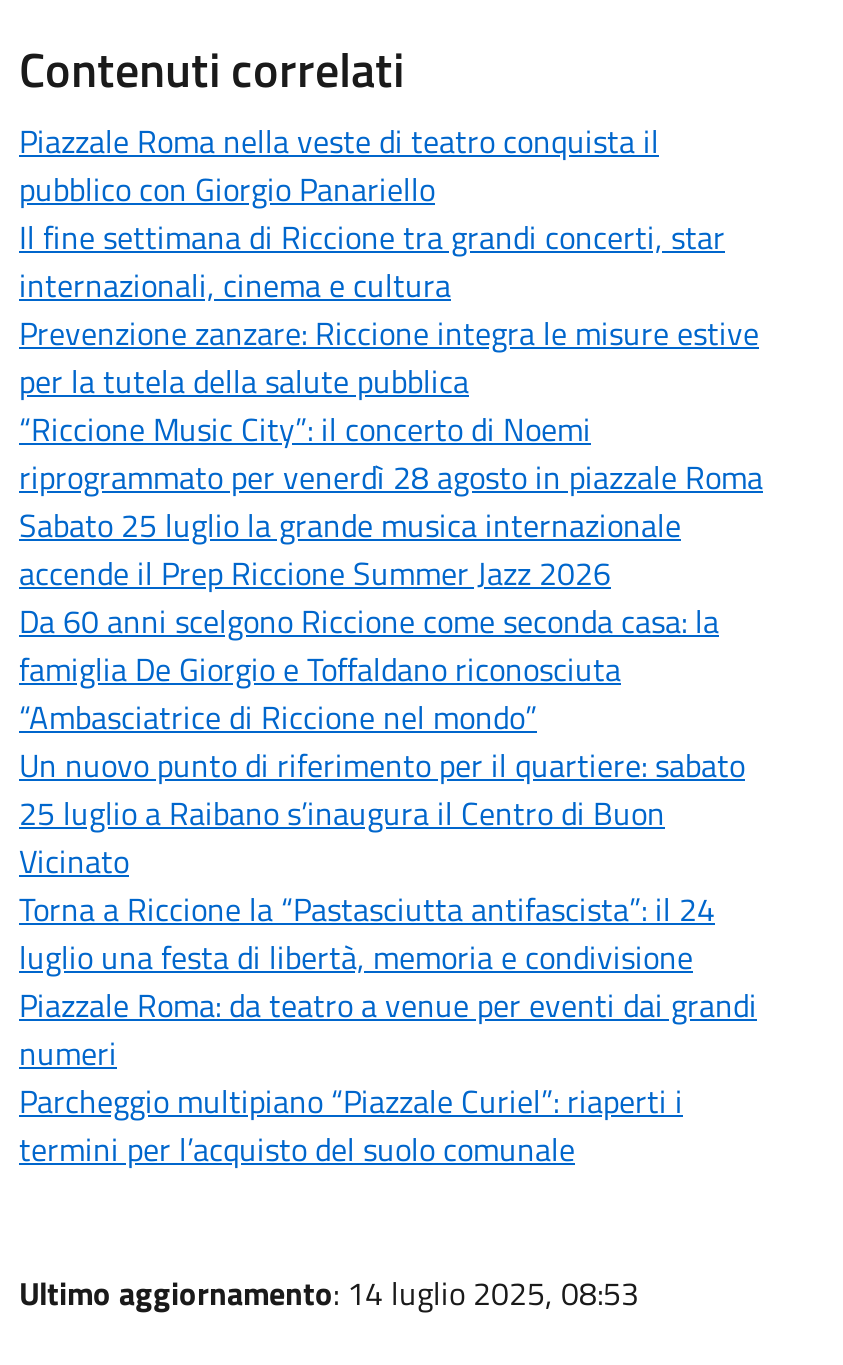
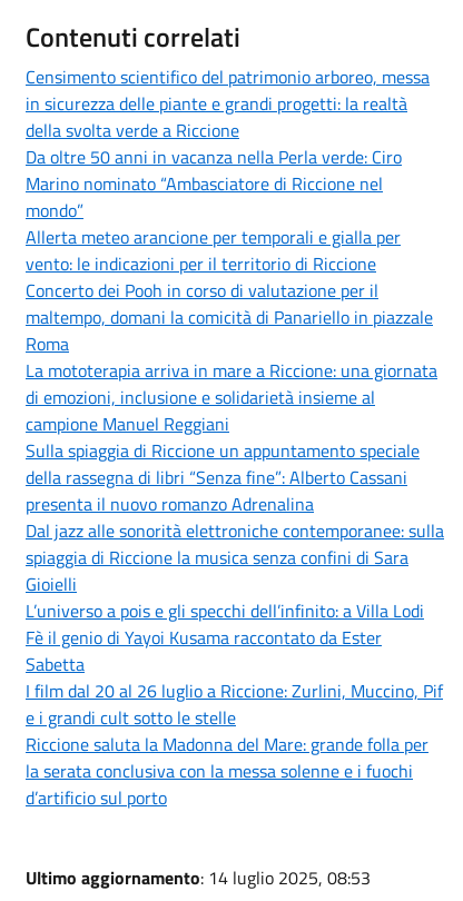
- Piazzale Roma nella veste di teatro conquista il
- pubblico con Giorgio Panariello
- Il fine settimana di Riccione tra grandi concerti, star
- internazionali, cinema e cultura
- Prevenzione zanzare: Riccione integra le misure estive
- per la tutela della salute pubblica
- “Riccione Music City”: il concerto di Noemi
- riprogrammato per venerdì 28 agosto in piazzale Roma
- Sabato 25 luglio la grande musica internazionale
- accende il Prep Riccione Summer Jazz 2026
- Da 60 anni scelgono Riccione come seconda casa: la
- famiglia De Giorgio e Toffaldano riconosciuta
- “Ambasciatrice di Riccione nel mondo”
- Un nuovo punto di riferimento per il quartiere: sabato
- 25 luglio a Raibano s’inaugura il Centro di Buon
- Vicinato
- Torna a Riccione la “Pastasciutta antifascista”: il 24
- luglio una festa di libertà, memoria e condivisione
- Piazzale Roma: da teatro a venue per eventi dai grandi
- numeri
- Parcheggio multipiano “Piazzale Curiel”: riaperti i
- termini per l’acquisto del suolo comunale
+ Censimento scientifico del patrimonio arboreo, messa
+ in sicurezza delle piante e grandi progetti: la realtà
+ della svolta verde a Riccione
+ Da oltre 50 anni in vacanza nella Perla verde: Ciro
+ Marino nominato “Ambasciatore di Riccione nel
+ mondo”
+ Allerta meteo arancione per temporali e gialla per
+ vento: le indicazioni per il territorio di Riccione
+ Concerto dei Pooh in corso di valutazione per il
+ maltempo, domani la comicità di Panariello in piazzale
+ Roma
+ La mototerapia arriva in mare a Riccione: una giornata
+ di emozioni, inclusione e solidarietà insieme al
+ campione Manuel Reggiani
+ Sulla spiaggia di Riccione un appuntamento speciale
+ della rassegna di libri “Senza fine”: Alberto Cassani
+ presenta il nuovo romanzo Adrenalina
+ Dal jazz alle sonorità elettroniche contemporanee: sulla
+ spiaggia di Riccione la musica senza confini di Sara
+ Gioielli
+ L’universo a pois e gli specchi dell’infinito: a Villa Lodi
+ Fè il genio di Yayoi Kusama raccontato da Ester
+ Sabetta
+ I film dal 20 al 26 luglio a Riccione: Zurlini, Muccino, Pif
+ e i grandi cult sotto le stelle
+ Riccione saluta la Madonna del Mare: grande folla per
+ la serata conclusiva con la messa solenne e i fuochi
+ d’artificio sul porto
